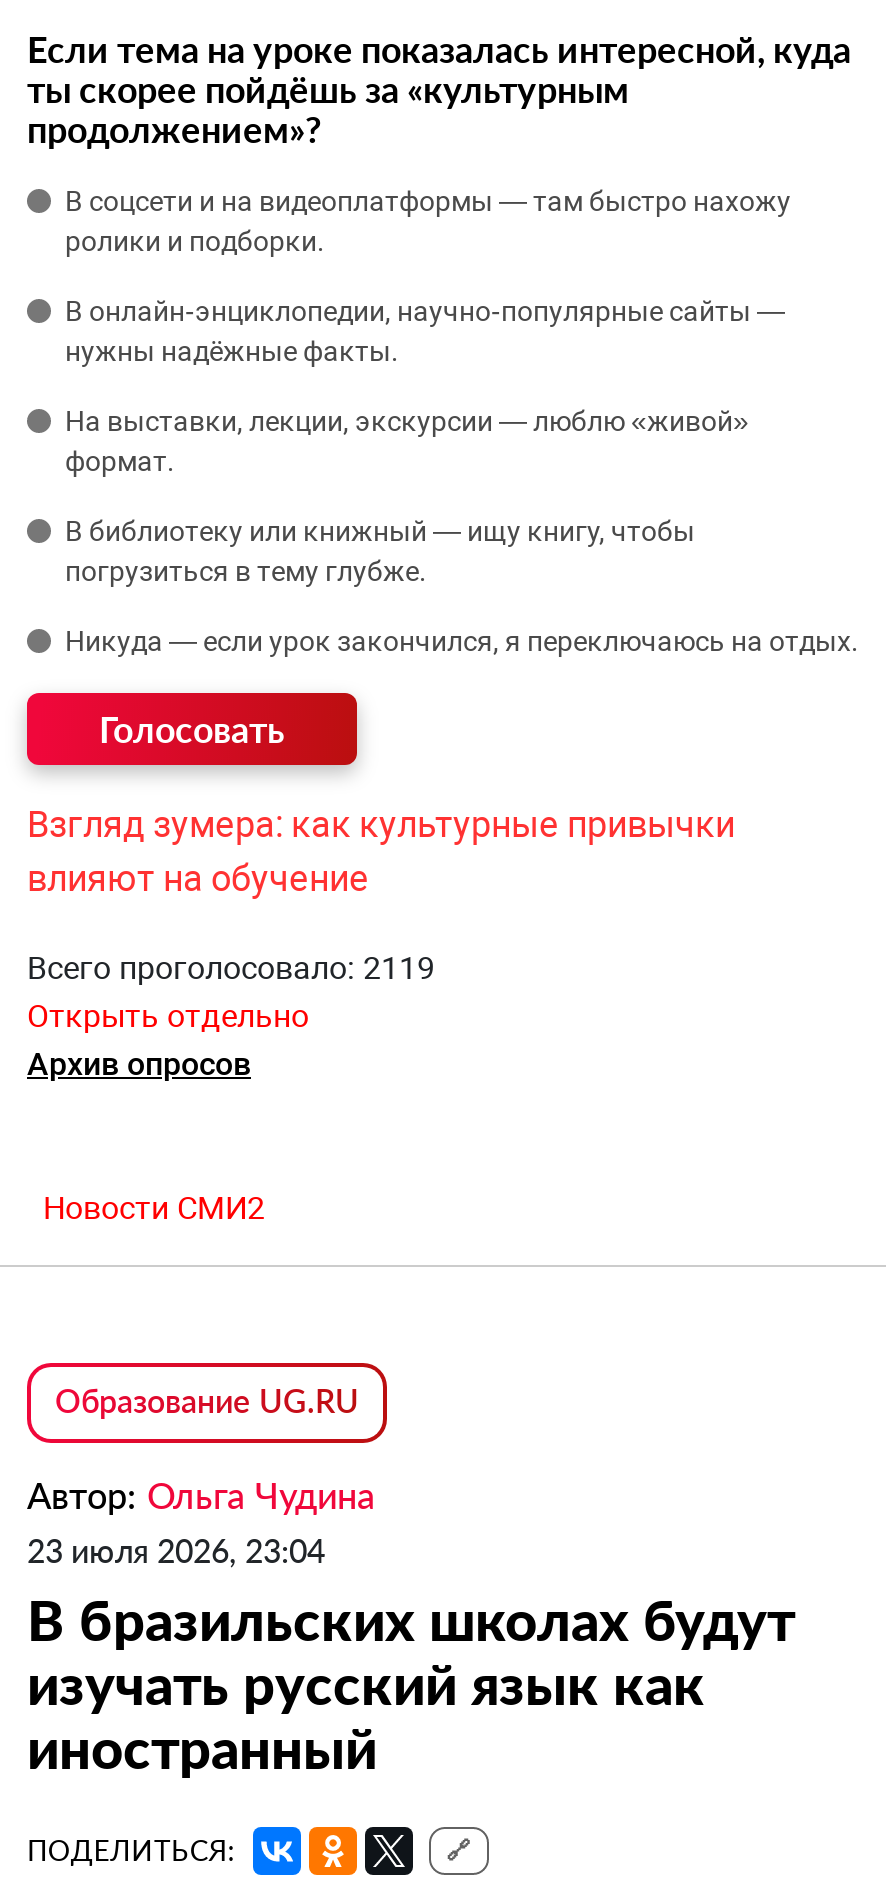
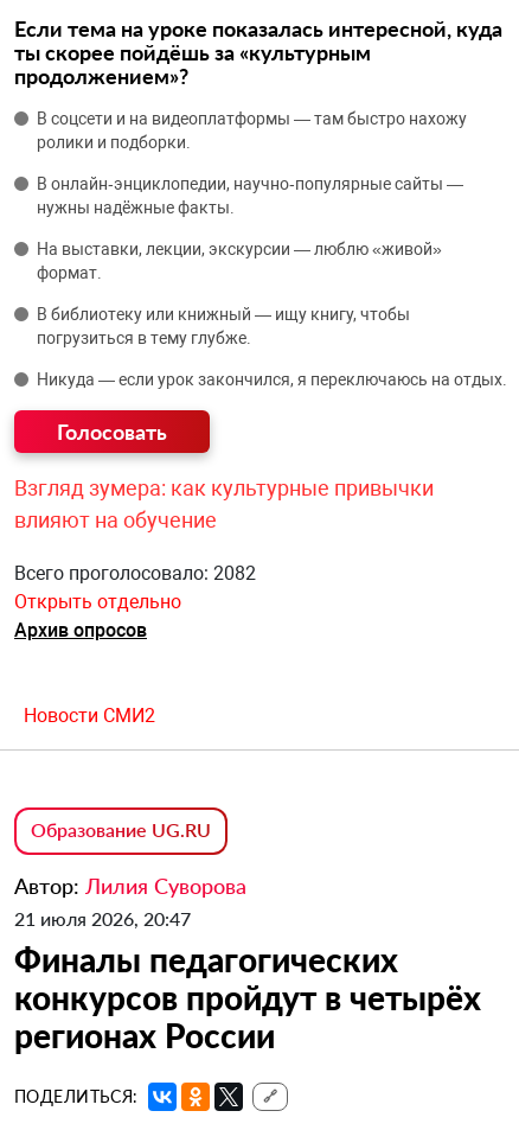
- Всего проголосовало: 2119
+ Всего проголосовало: 2082

- Автор: Ольга Чудина
- 23 июля 2026, 23:04
- В бразильских школах будут
- изучать русский язык как
- иностранный
+ Автор: Лилия Суворова
+ 21 июля 2026, 20:47
+ Финалы педагогических
+ конкурсов пройдут в четырёх
+ регионах России
